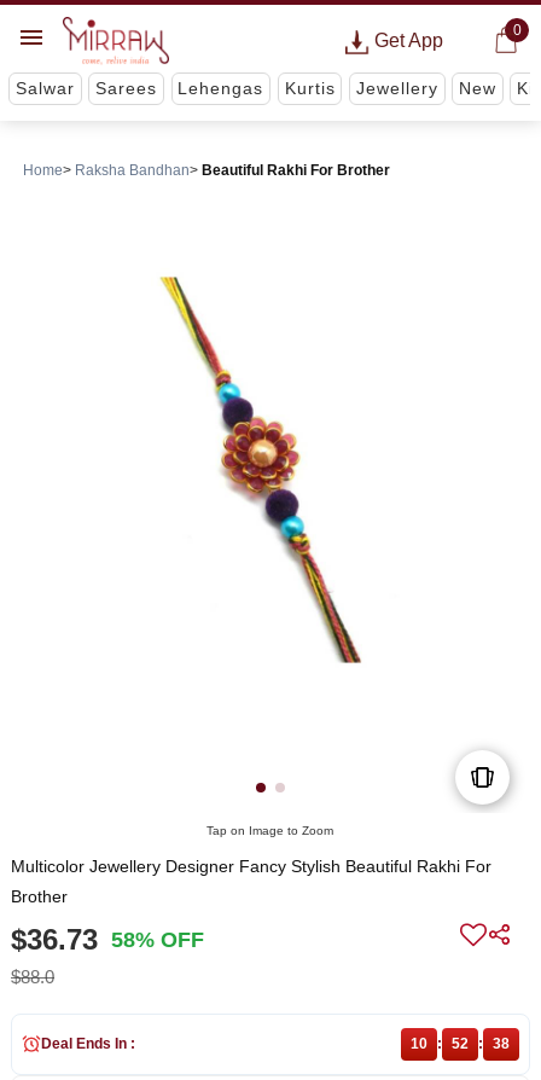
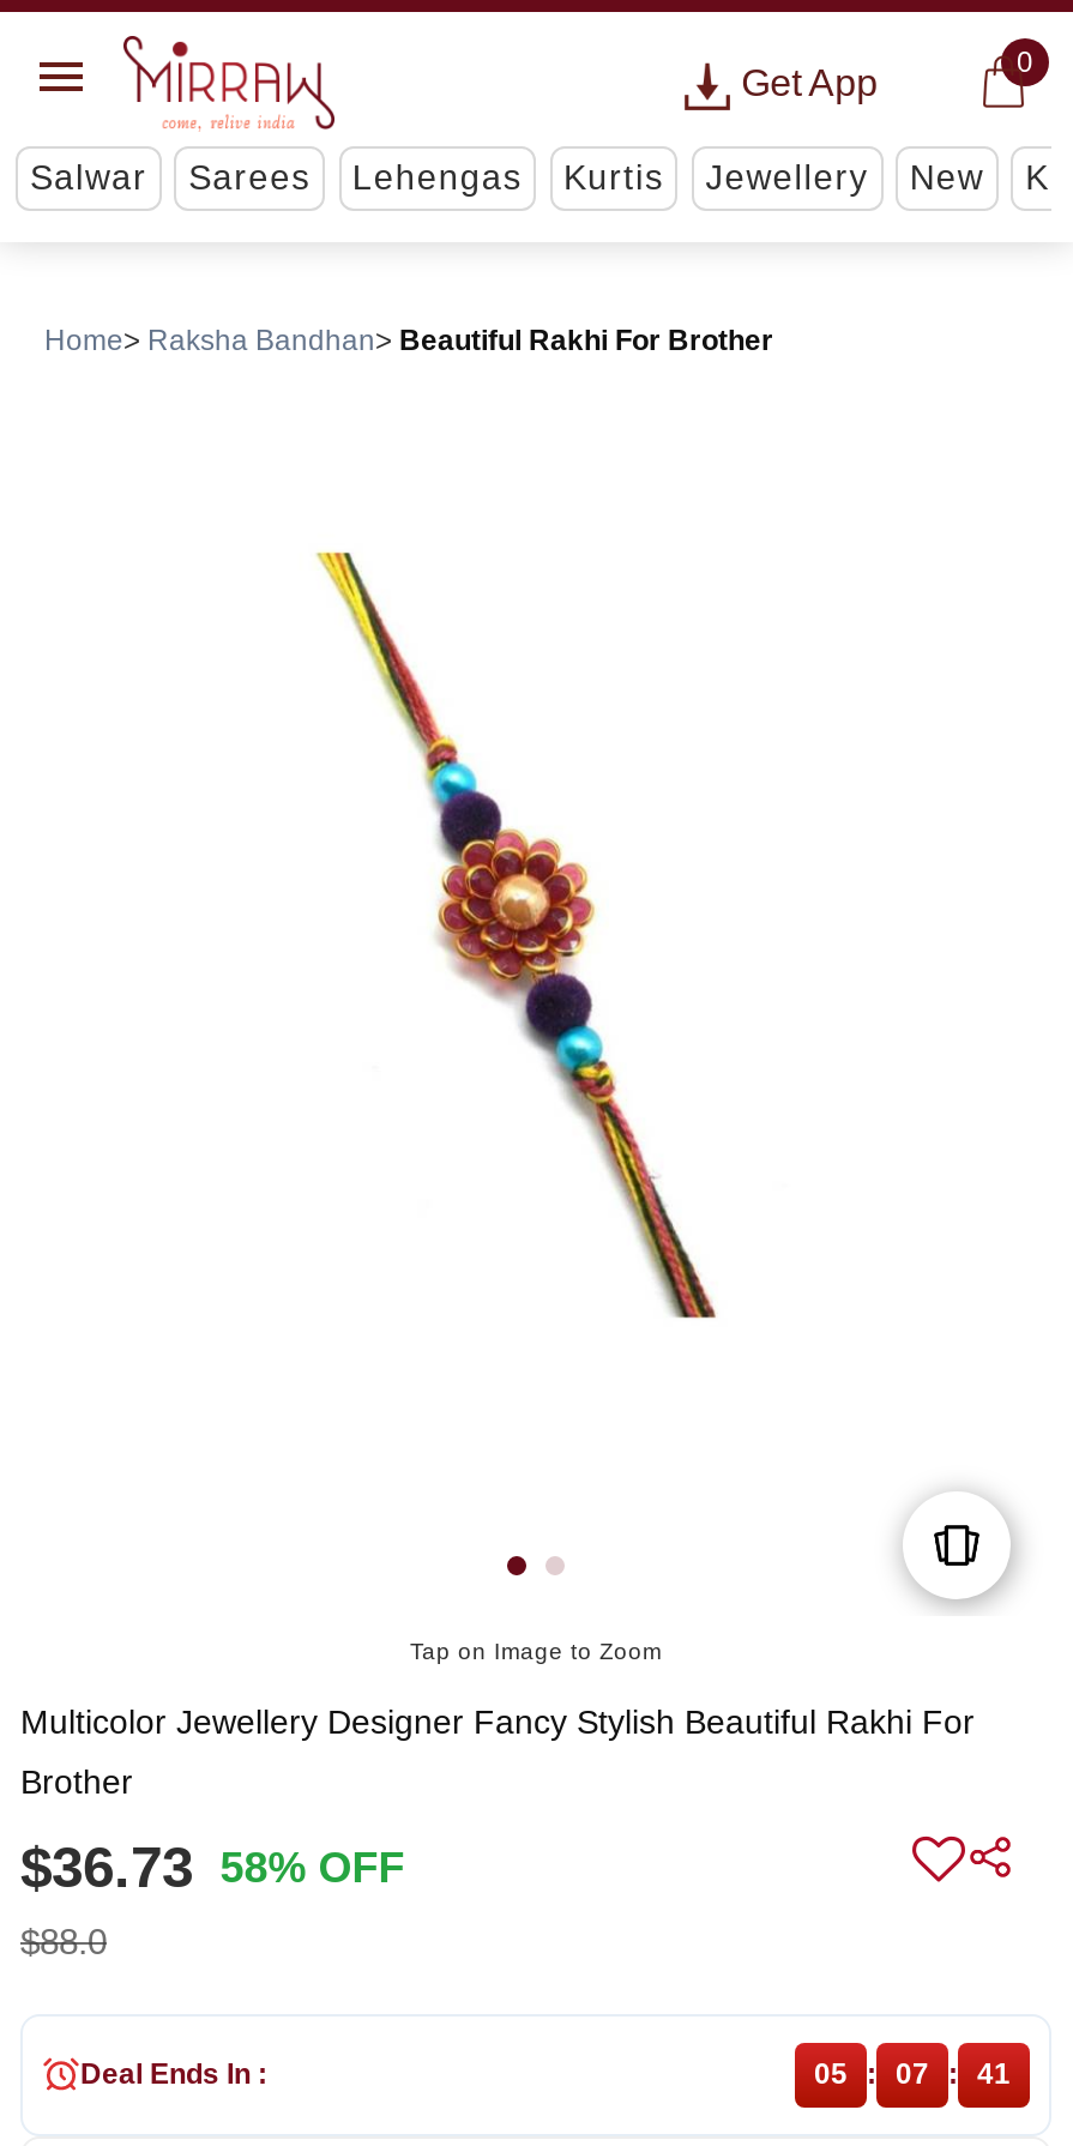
- 10 : 52 : 38
+ 05 : 07 : 41
